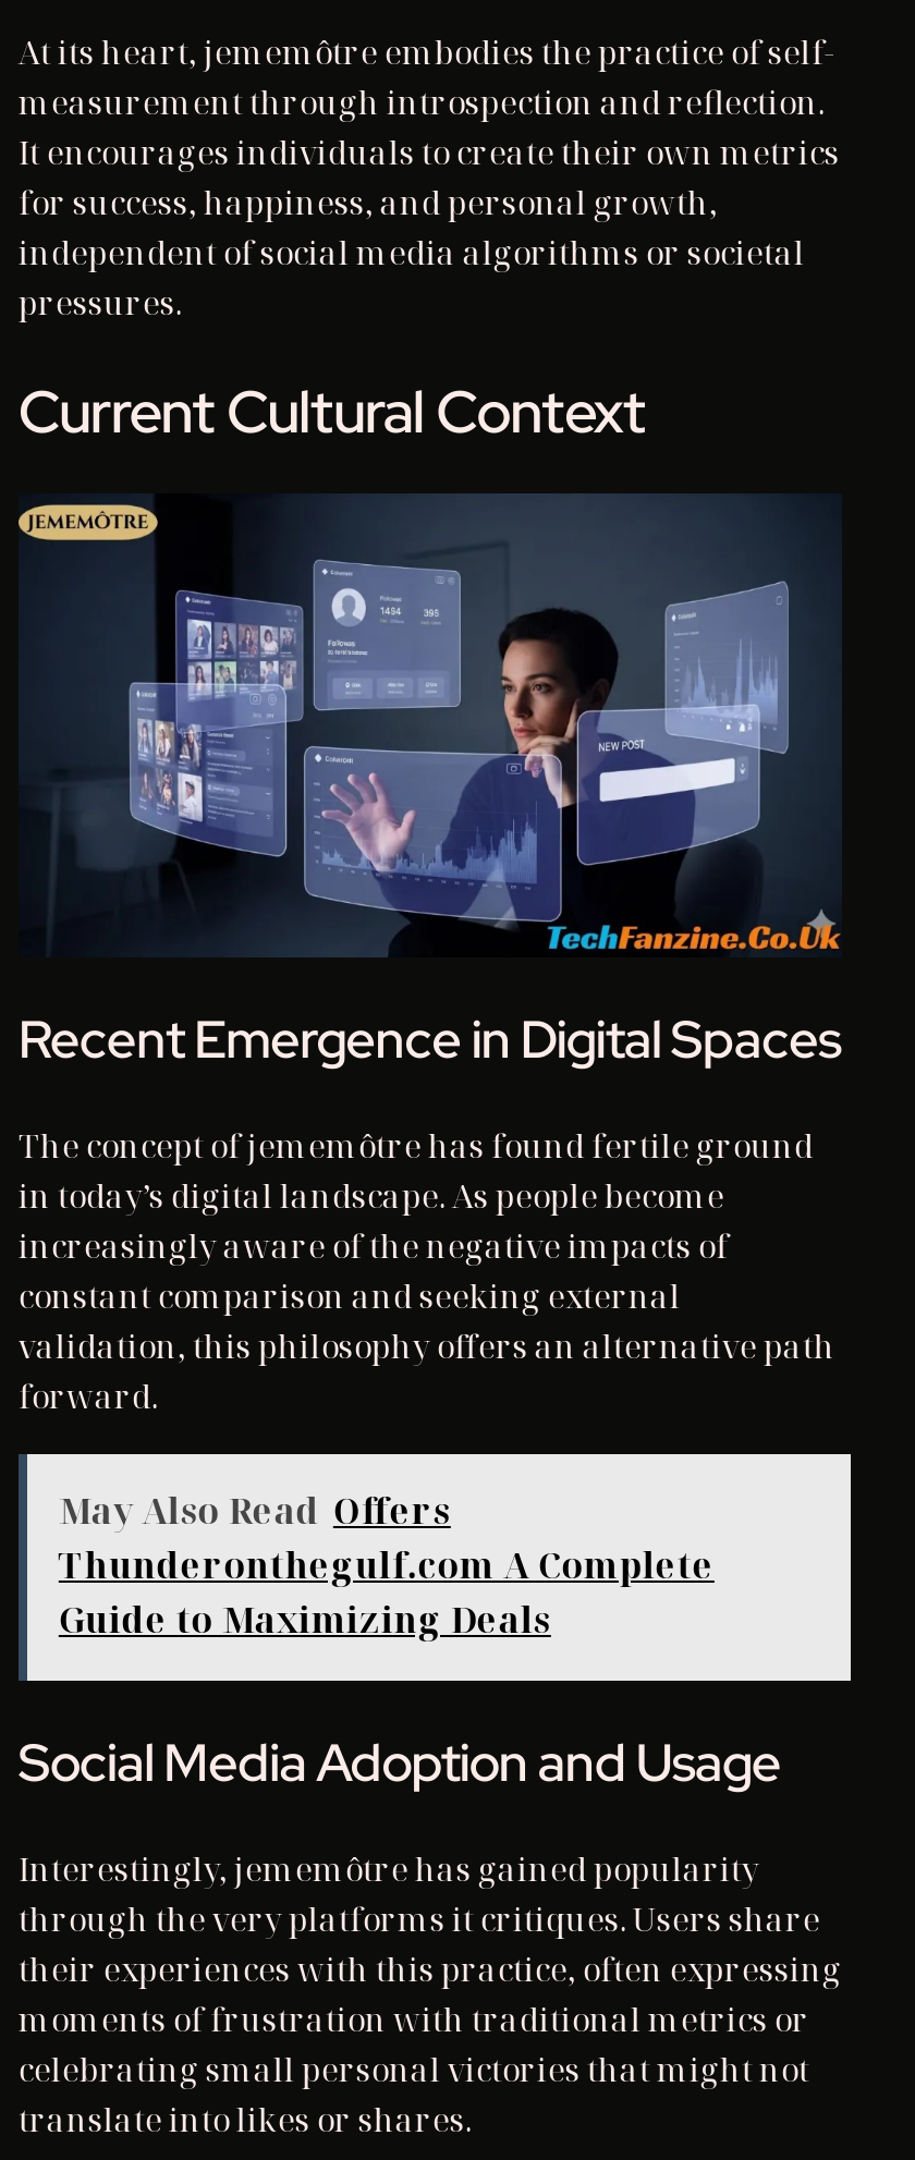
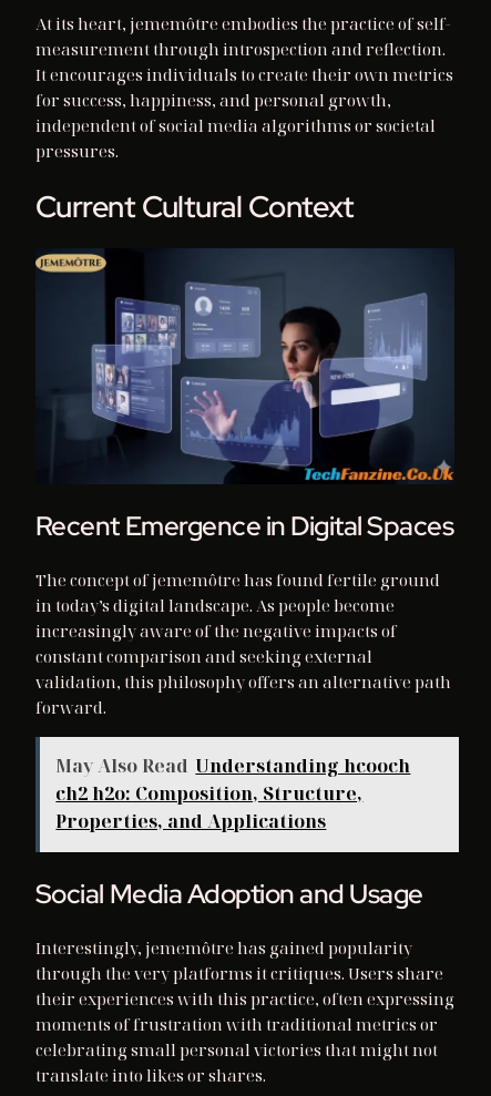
- May Also Read Offers
- Thunderonthegulf.com A Complete
- Guide to Maximizing Deals
+ May Also Read Understanding hcooch
+ ch2 h2o: Composition, Structure,
+ Properties, and Applications
